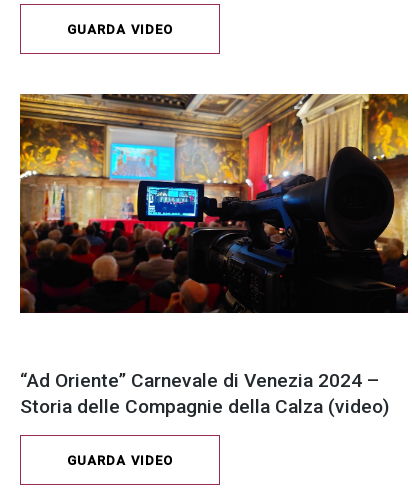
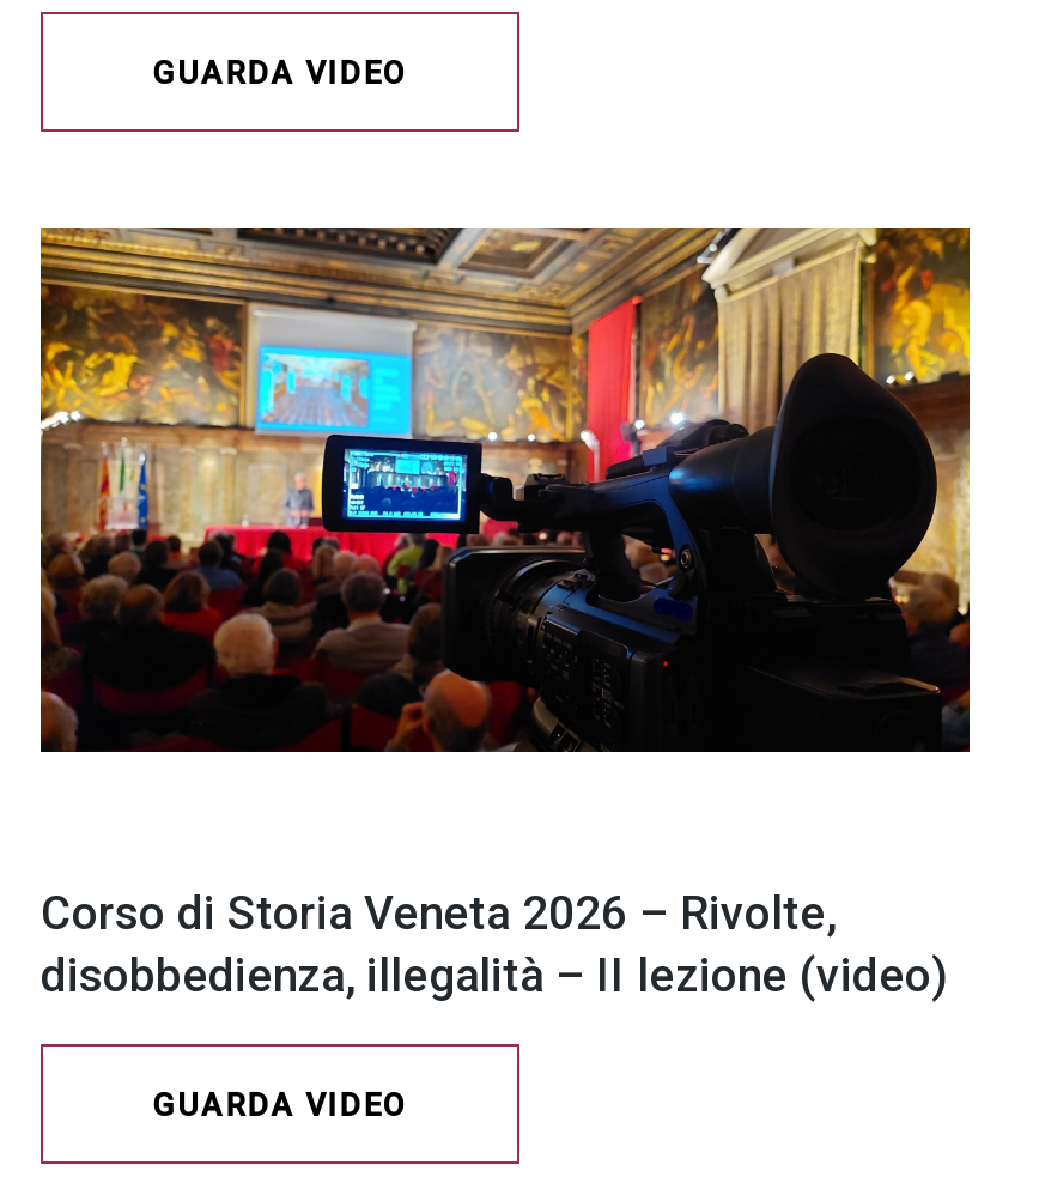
- “Ad Oriente” Carnevale di Venezia 2024 –
- Storia delle Compagnie della Calza (video)
+ Corso di Storia Veneta 2026 – Rivolte,
+ disobbedienza, illegalità – II lezione (video)
